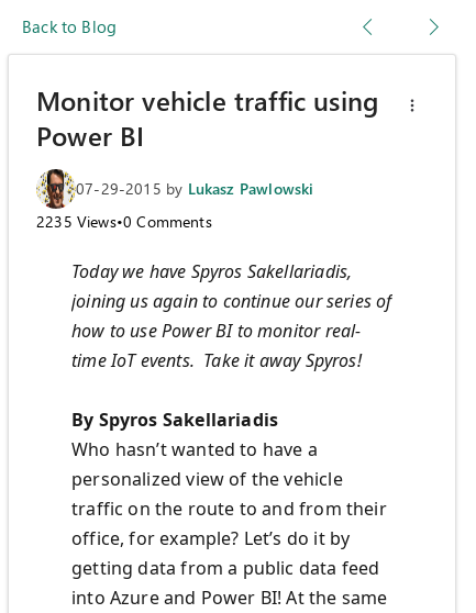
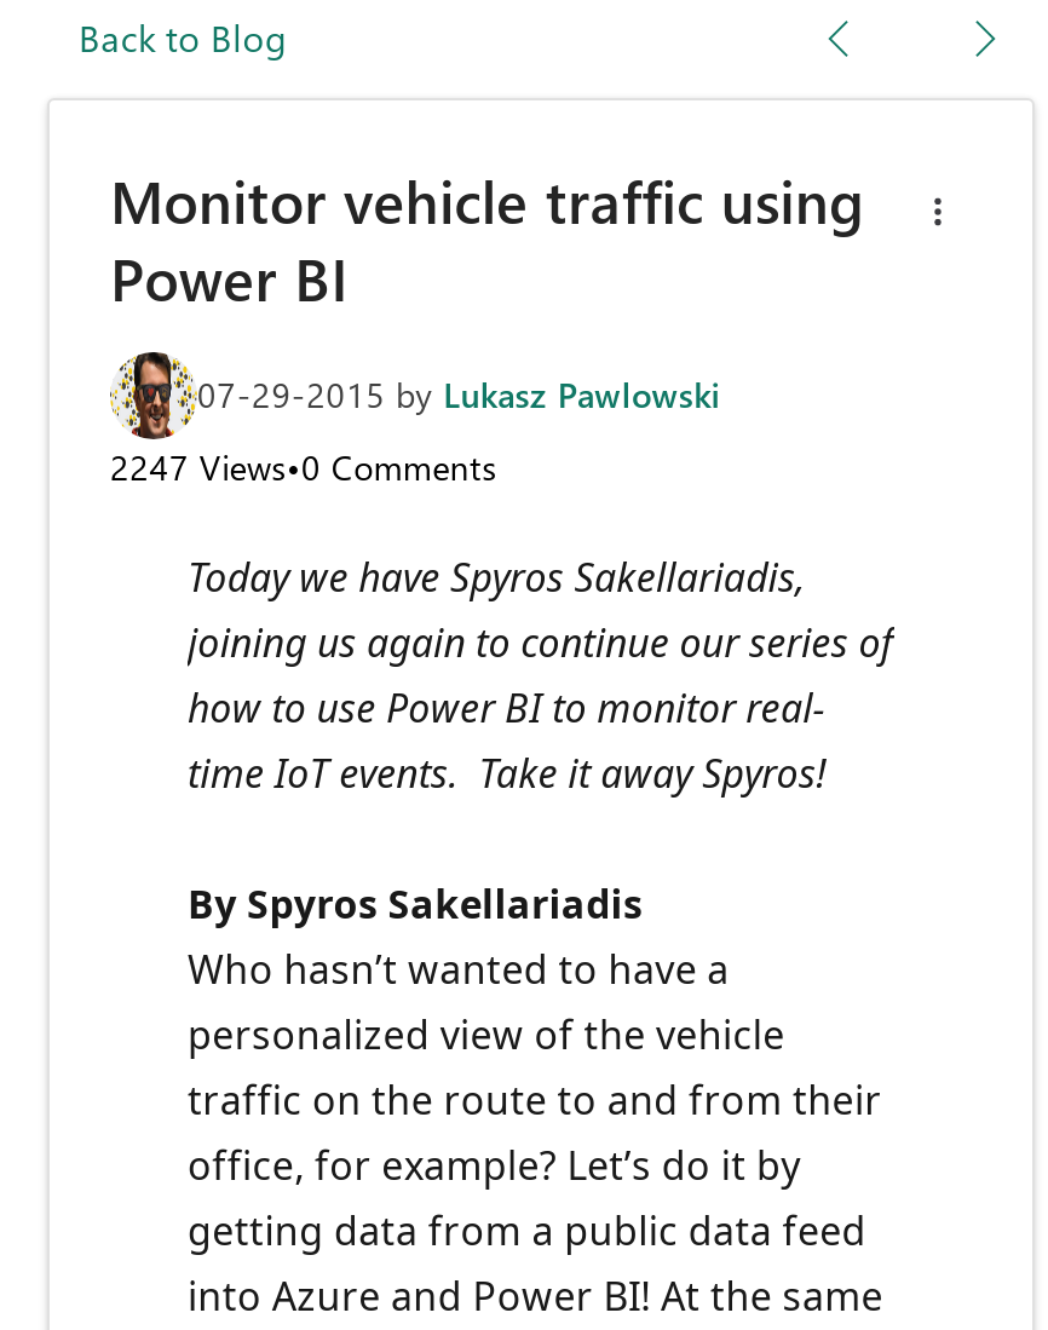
- 2235 Views•0 Comments
+ 2247 Views•0 Comments
